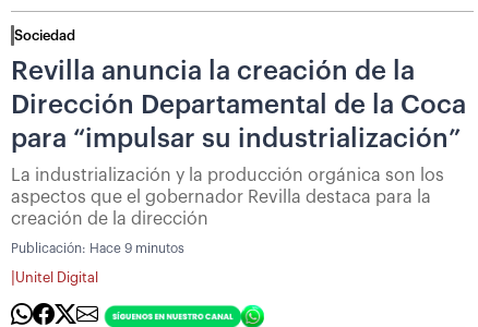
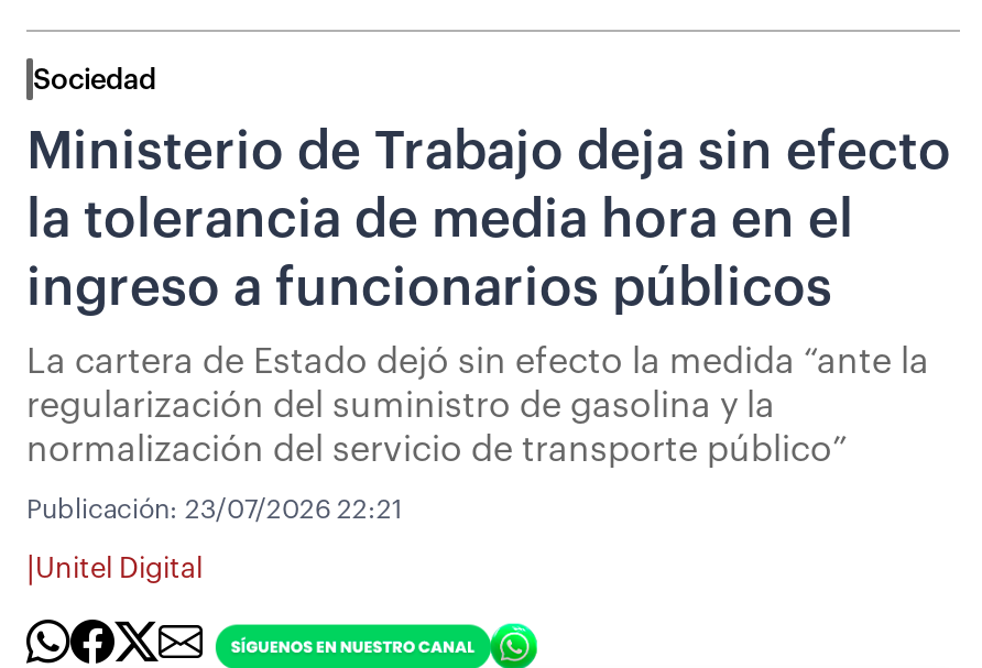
- Revilla anuncia la creación de la
- Dirección Departamental de la Coca
- para “impulsar su industrialización”
+ Ministerio de Trabajo deja sin efecto
+ la tolerancia de media hora en el
+ ingreso a funcionarios públicos

- La industrialización y la producción orgánica son los
- aspectos que el gobernador Revilla destaca para la
- creación de la dirección
+ La cartera de Estado dejó sin efecto la medida “ante la
+ regularización del suministro de gasolina y la
+ normalización del servicio de transporte público”

- Publicación: Hace 9 minutos
+ Publicación: 23/07/2026 22:21
